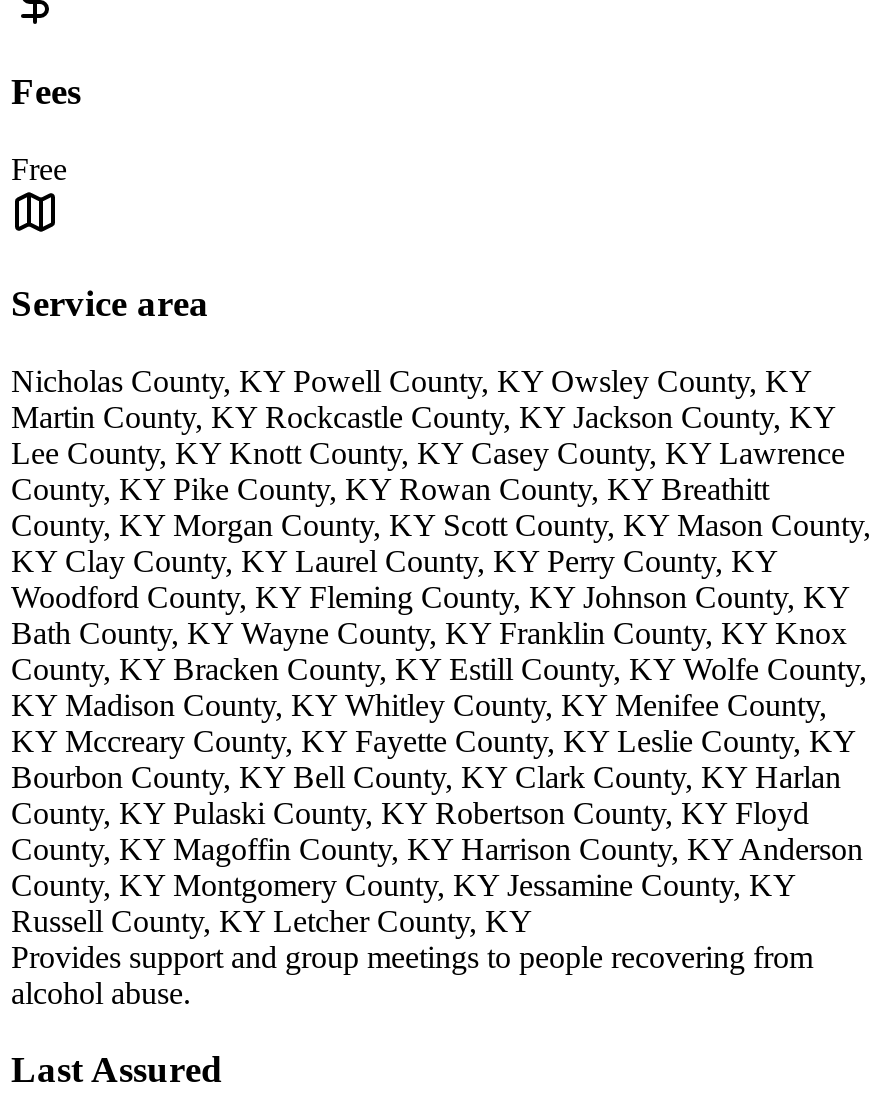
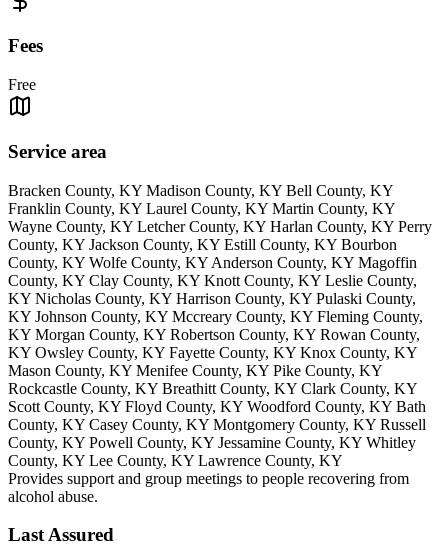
- Nicholas County, KY Powell County, KY Owsley County, KY
- Martin County, KY Rockcastle County, KY Jackson County, KY
- Lee County, KY Knott County, KY Casey County, KY Lawrence
- County, KY Pike County, KY Rowan County, KY Breathitt
- County, KY Morgan County, KY Scott County, KY Mason County,
- KY Clay County, KY Laurel County, KY Perry County, KY
- Woodford County, KY Fleming County, KY Johnson County, KY
- Bath County, KY Wayne County, KY Franklin County, KY Knox
- County, KY Bracken County, KY Estill County, KY Wolfe County,
- KY Madison County, KY Whitley County, KY Menifee County,
- KY Mccreary County, KY Fayette County, KY Leslie County, KY
- Bourbon County, KY Bell County, KY Clark County, KY Harlan
- County, KY Pulaski County, KY Robertson County, KY Floyd
- County, KY Magoffin County, KY Harrison County, KY Anderson
- County, KY Montgomery County, KY Jessamine County, KY
- Russell County, KY Letcher County, KY
+ Bracken County, KY Madison County, KY Bell County, KY
+ Franklin County, KY Laurel County, KY Martin County, KY
+ Wayne County, KY Letcher County, KY Harlan County, KY Perry
+ County, KY Jackson County, KY Estill County, KY Bourbon
+ County, KY Wolfe County, KY Anderson County, KY Magoffin
+ County, KY Clay County, KY Knott County, KY Leslie County,
+ KY Nicholas County, KY Harrison County, KY Pulaski County,
+ KY Johnson County, KY Mccreary County, KY Fleming County,
+ KY Morgan County, KY Robertson County, KY Rowan County,
+ KY Owsley County, KY Fayette County, KY Knox County, KY
+ Mason County, KY Menifee County, KY Pike County, KY
+ Rockcastle County, KY Breathitt County, KY Clark County, KY
+ Scott County, KY Floyd County, KY Woodford County, KY Bath
+ County, KY Casey County, KY Montgomery County, KY Russell
+ County, KY Powell County, KY Jessamine County, KY Whitley
+ County, KY Lee County, KY Lawrence County, KY
